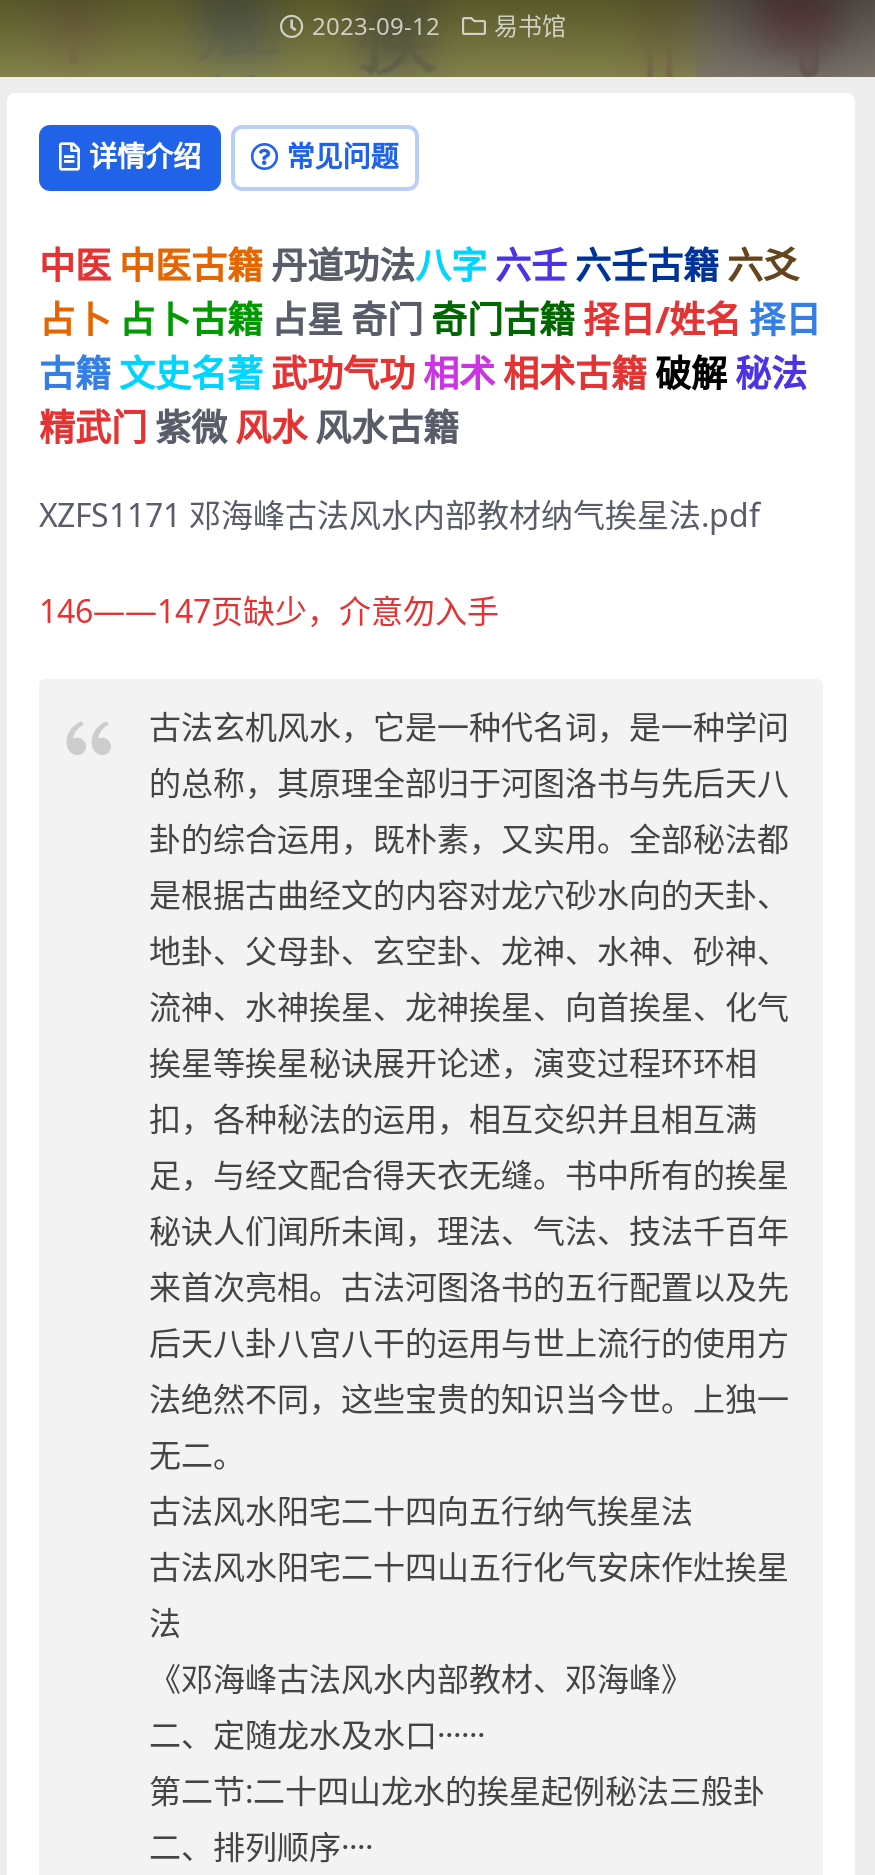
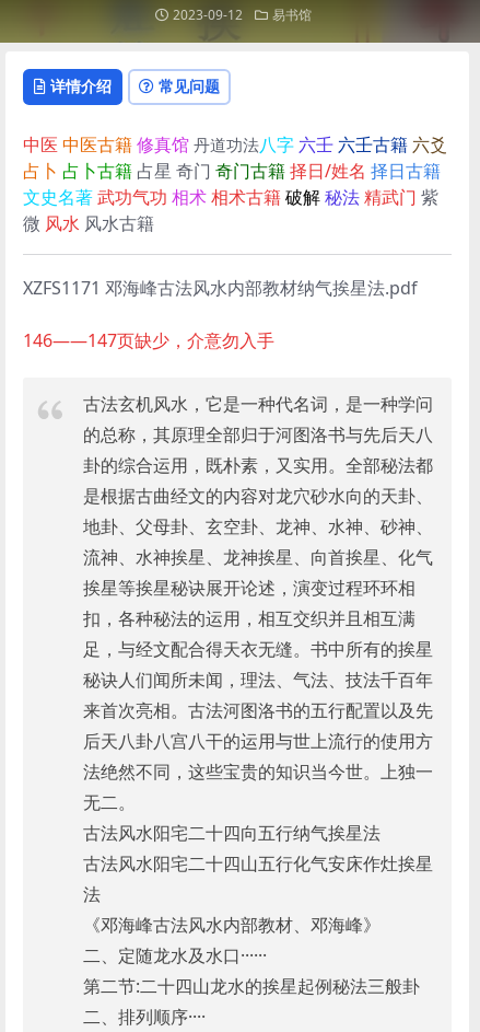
- 中医 中医古籍 丹道功法八字 六壬 六壬古籍 六爻
- 占卜 占卜古籍 占星 奇门 奇门古籍 择日/姓名 择日
- 古籍 文史名著 武功气功 相术 相术古籍 破解 秘法
- 精武门 紫微 风水 风水古籍
+ 中医 中医古籍 修真馆 丹道功法八字 六壬 六壬古籍 六爻
+ 占卜 占卜古籍 占星 奇门 奇门古籍 择日/姓名 择日古籍
+ 文史名著 武功气功 相术 相术古籍 破解 秘法 精武门 紫
+ 微 风水 风水古籍
